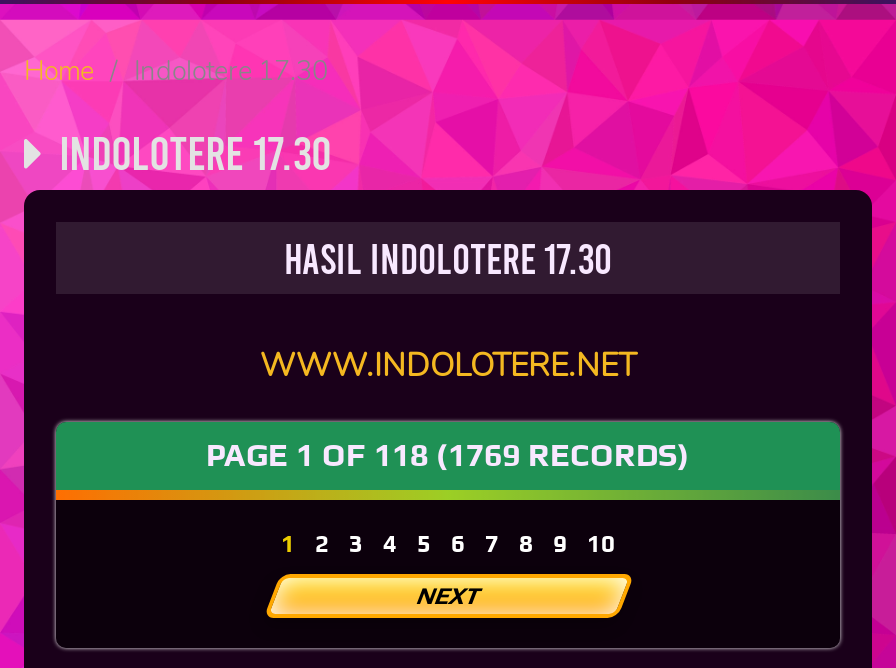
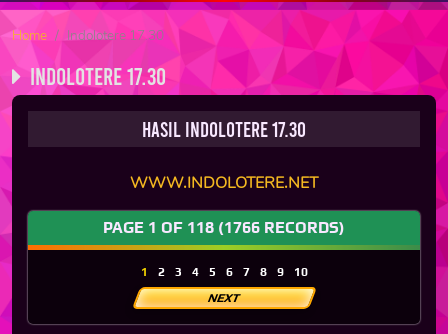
- PAGE 1 OF 118 (1769 RECORDS)
+ PAGE 1 OF 118 (1766 RECORDS)
